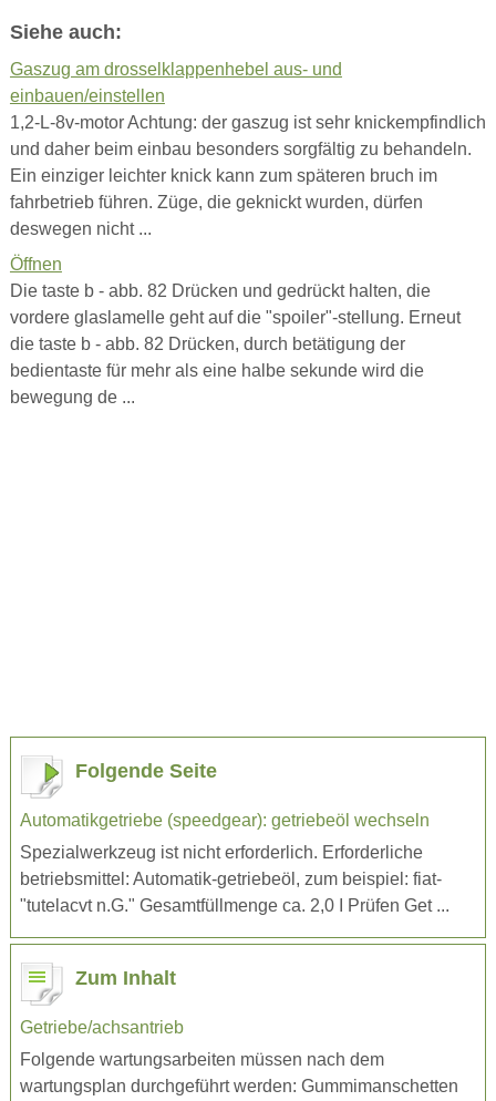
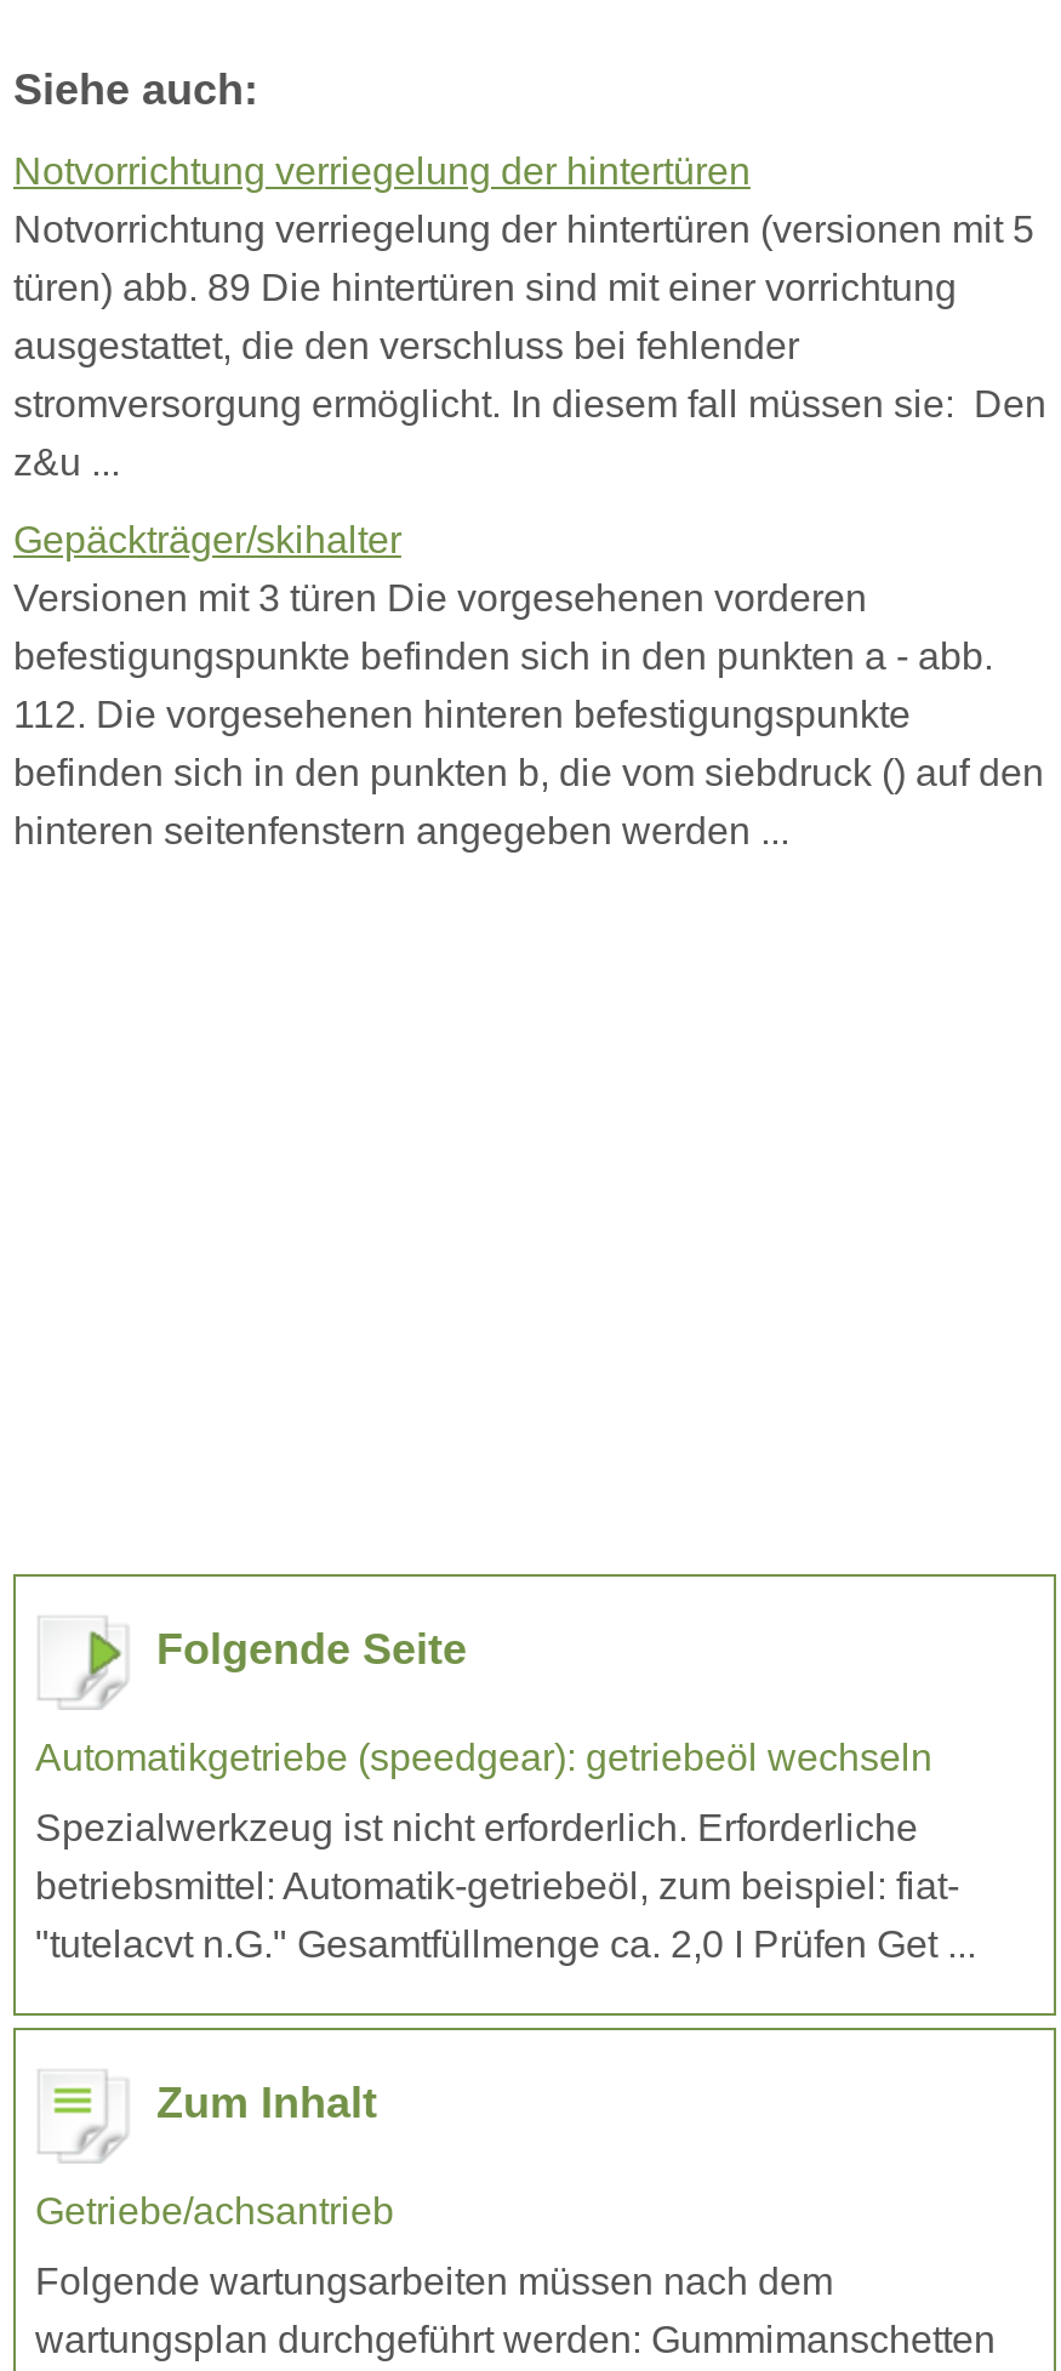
- Gaszug am drosselklappenhebel aus- und
- einbauen/einstellen
- 1,2-L-8v-motor Achtung: der gaszug ist sehr knickempfindlich
- und daher beim einbau besonders sorgfältig zu behandeln.
- Ein einziger leichter knick kann zum späteren bruch im
- fahrbetrieb führen. Züge, die geknickt wurden, dürfen
- deswegen nicht ...
+ Notvorrichtung verriegelung der hintertüren
+ Notvorrichtung verriegelung der hintertüren (versionen mit 5
+ türen) abb. 89 Die hintertüren sind mit einer vorrichtung
+ ausgestattet, die den verschluss bei fehlender
+ stromversorgung ermöglicht. In diesem fall müssen sie: Den
+ z&u ...

- Öffnen
- Die taste b - abb. 82 Drücken und gedrückt halten, die
- vordere glaslamelle geht auf die "spoiler"-stellung. Erneut
- die taste b - abb. 82 Drücken, durch betätigung der
- bedientaste für mehr als eine halbe sekunde wird die
- bewegung de ...
+ Gepäckträger/skihalter
+ Versionen mit 3 türen Die vorgesehenen vorderen
+ befestigungspunkte befinden sich in den punkten a - abb.
+ 112. Die vorgesehenen hinteren befestigungspunkte
+ befinden sich in den punkten b, die vom siebdruck () auf den
+ hinteren seitenfenstern angegeben werden ...
